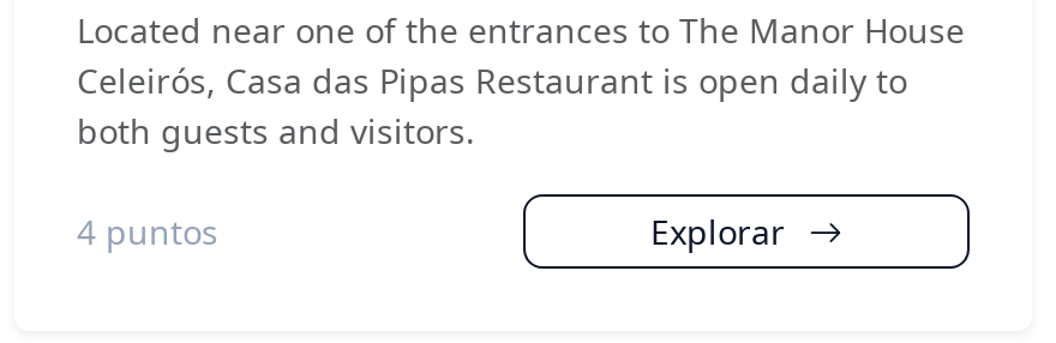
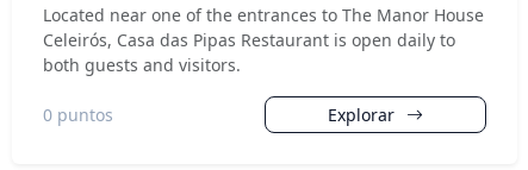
- 4 puntos
+ 0 puntos
